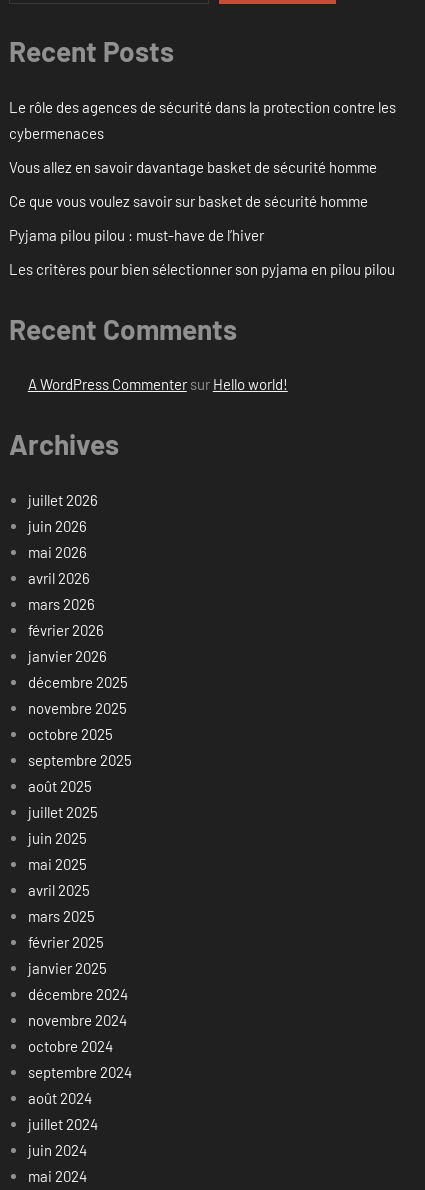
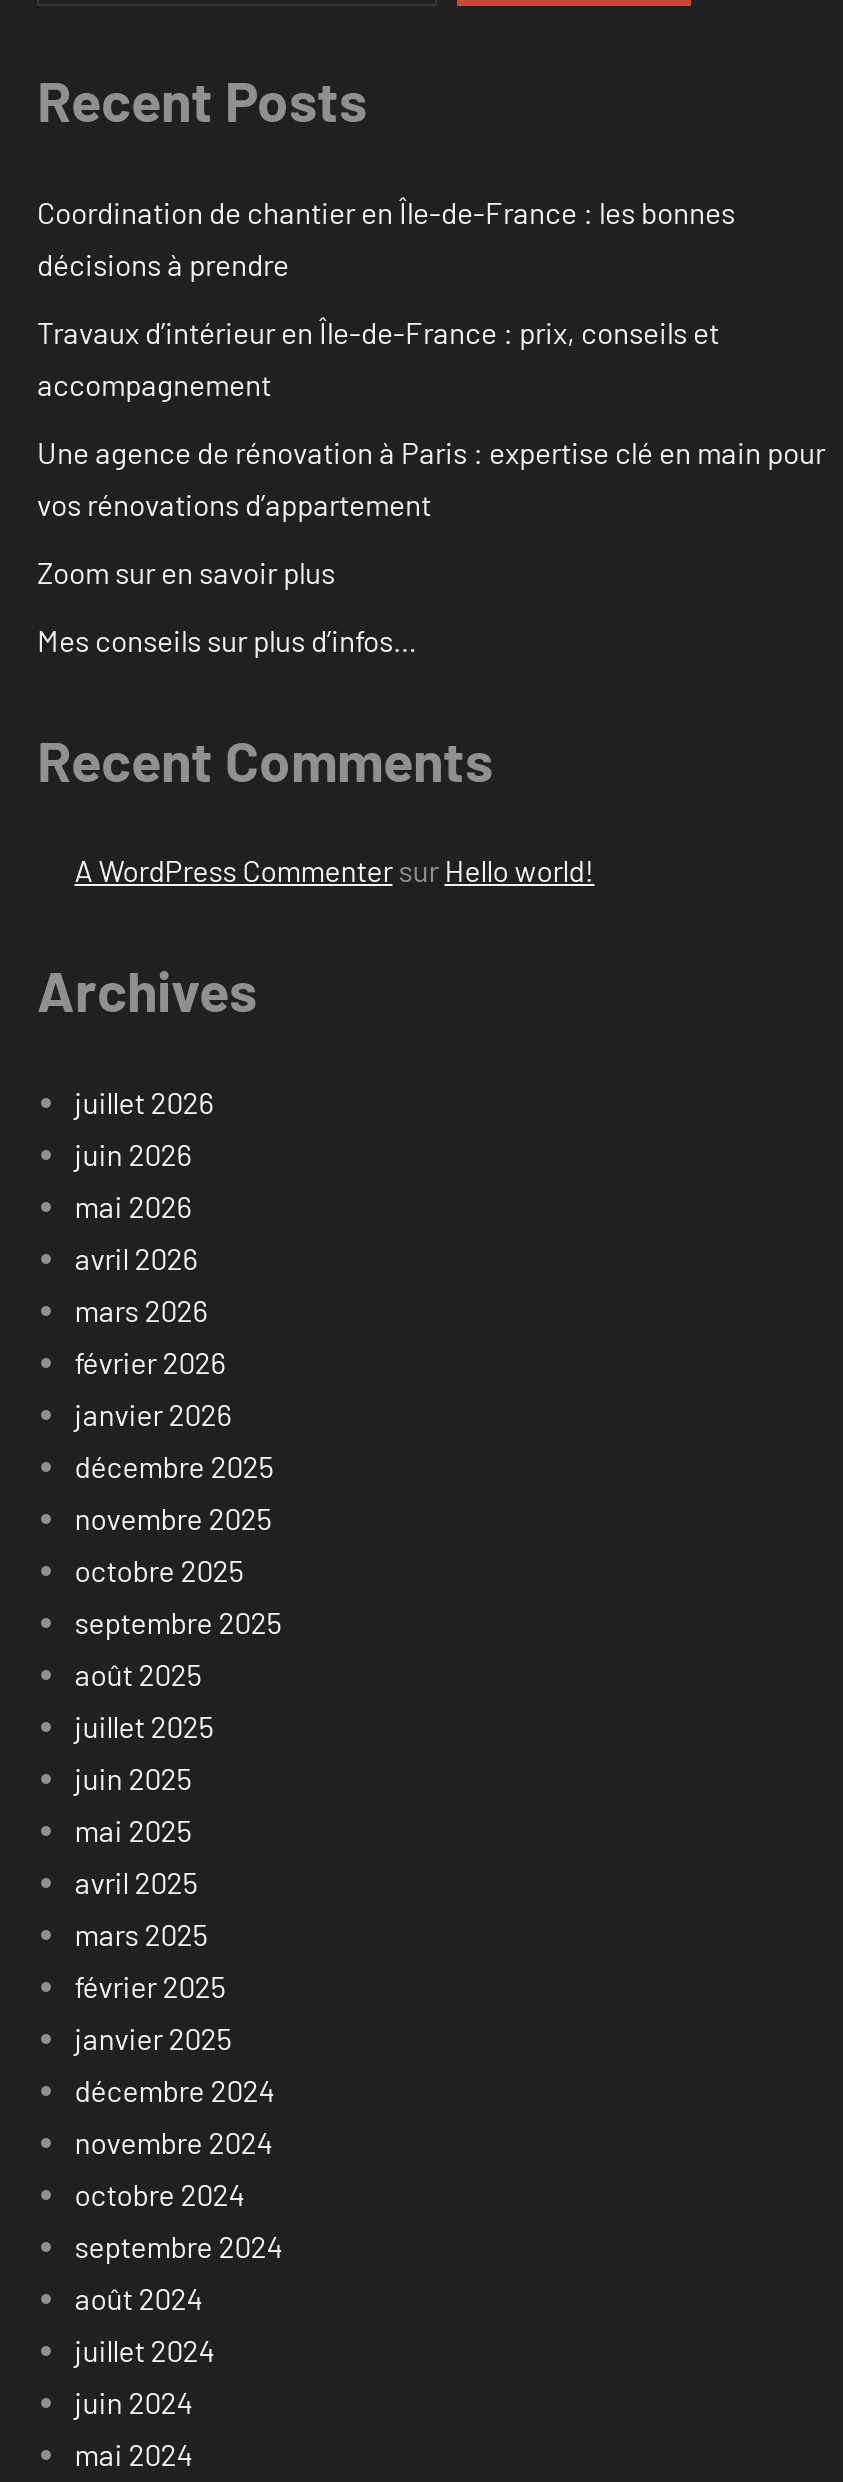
- Le rôle des agences de sécurité dans la protection contre les
- cybermenaces
+ Coordination de chantier en Île-de-France : les bonnes
+ décisions à prendre

- Vous allez en savoir davantage basket de sécurité homme
+ Travaux d’intérieur en Île-de-France : prix, conseils et
+ accompagnement

- Ce que vous voulez savoir sur basket de sécurité homme
+ Une agence de rénovation à Paris : expertise clé en main pour
+ vos rénovations d’appartement

- Pyjama pilou pilou : must-have de l’hiver
+ Zoom sur en savoir plus

- Les critères pour bien sélectionner son pyjama en pilou pilou
+ Mes conseils sur plus d’infos…
